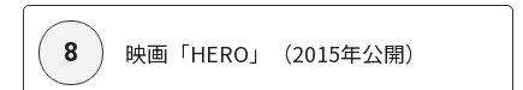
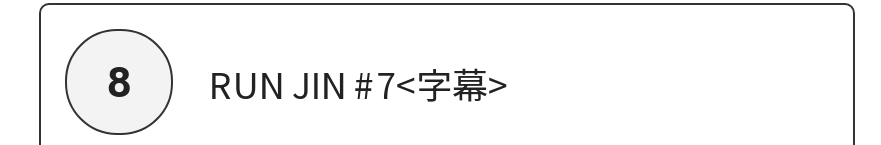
- 映画「HERO」（2015年公開）
+ RUN JIN #7<字幕>
